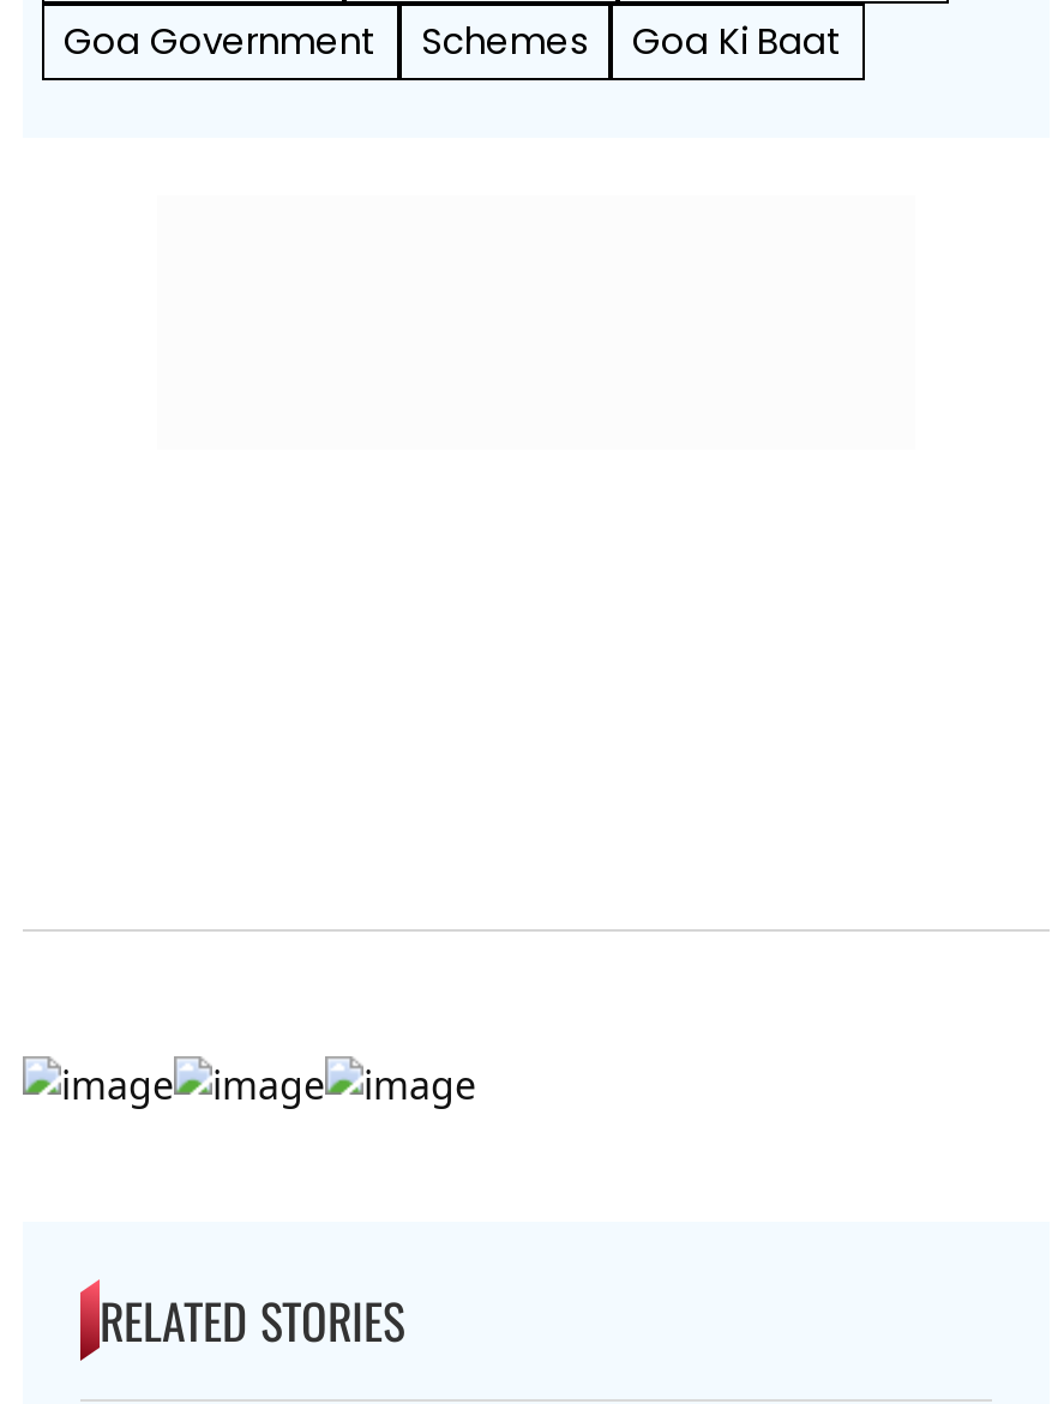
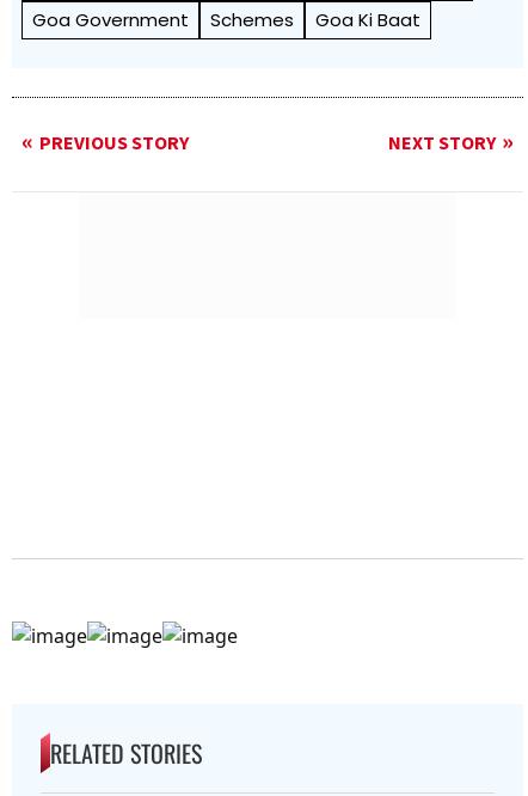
+ PREVIOUS STORY
+ NEXT STORY
